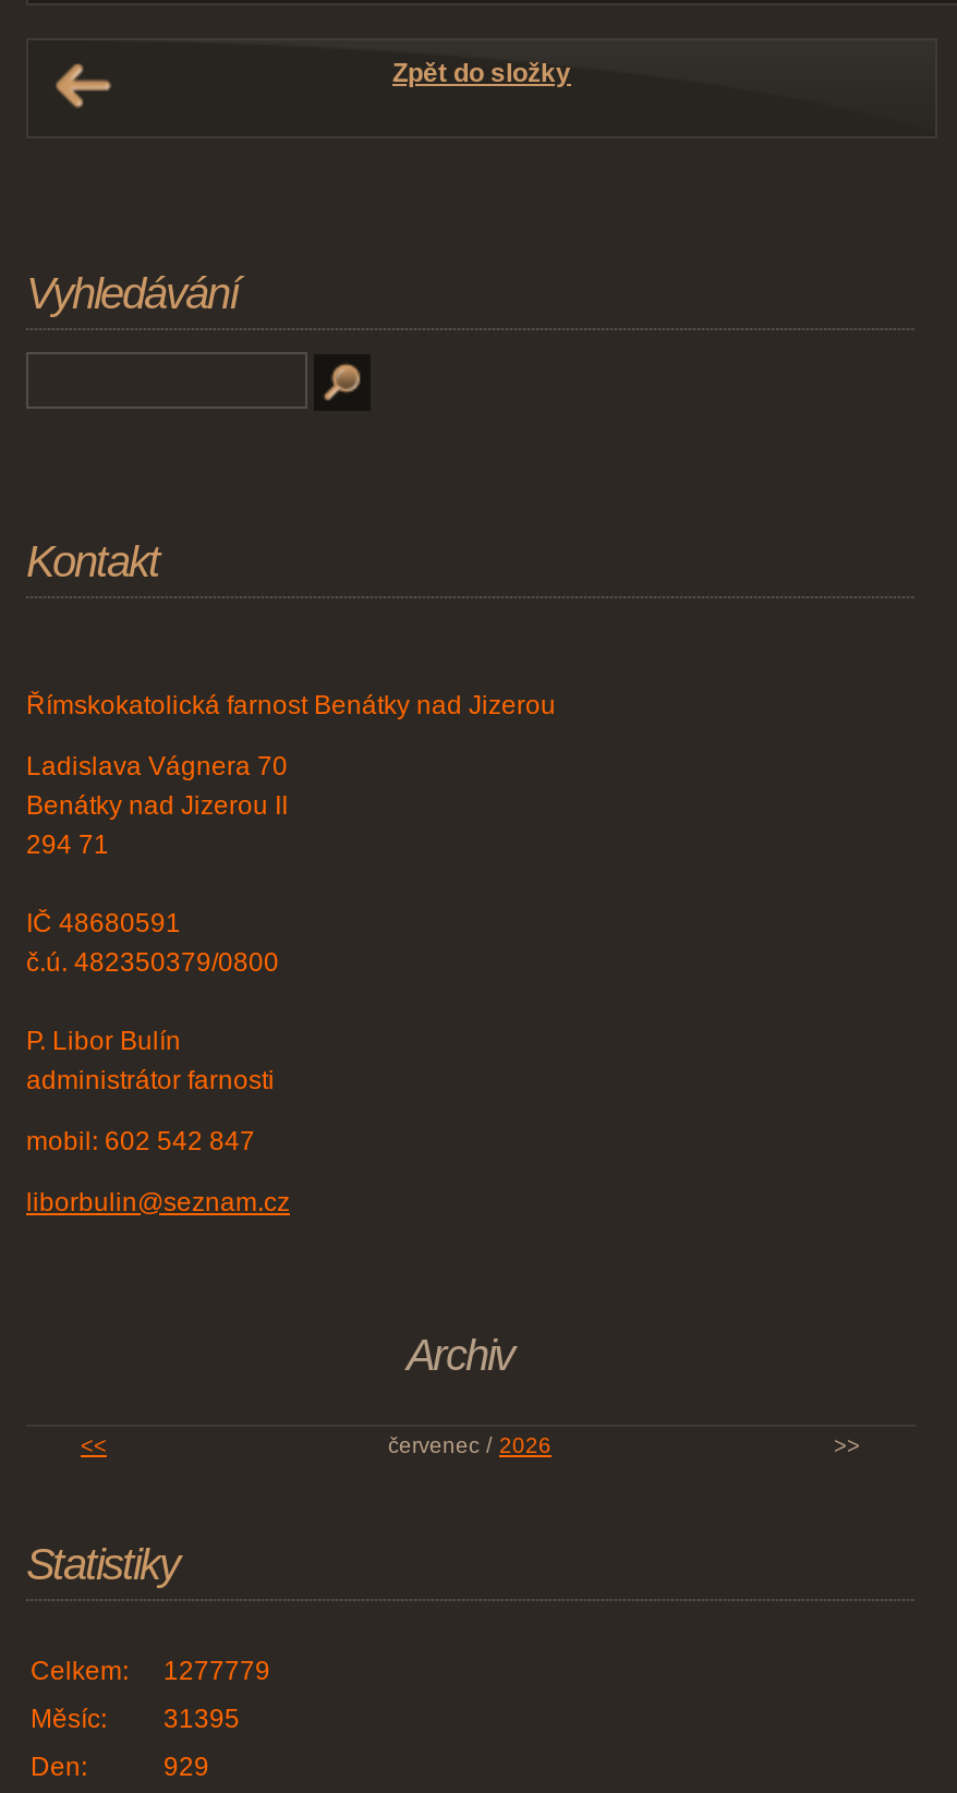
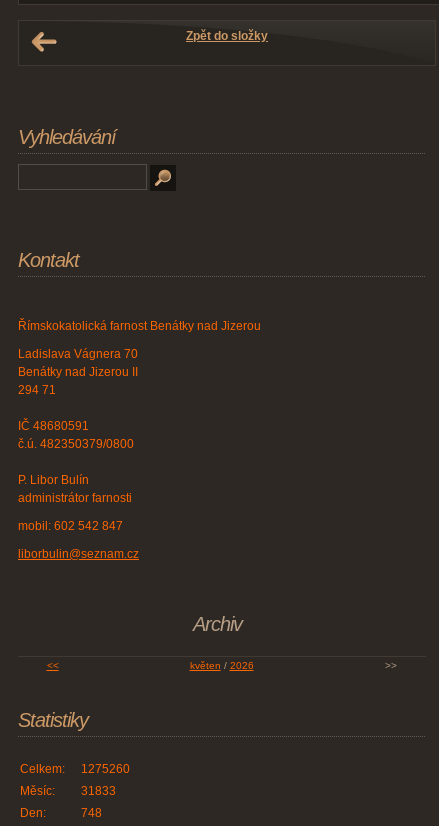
- červenec / 2026
+ květen / 2026

- Celkem: 1277779
+ Celkem: 1275260

- Měsíc: 31395
+ Měsíc: 31833

- 929
+ 748
